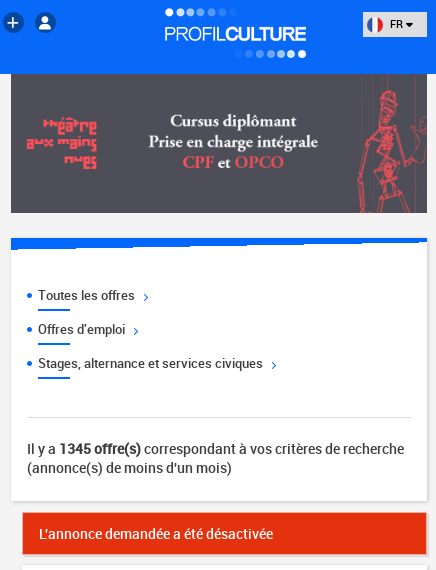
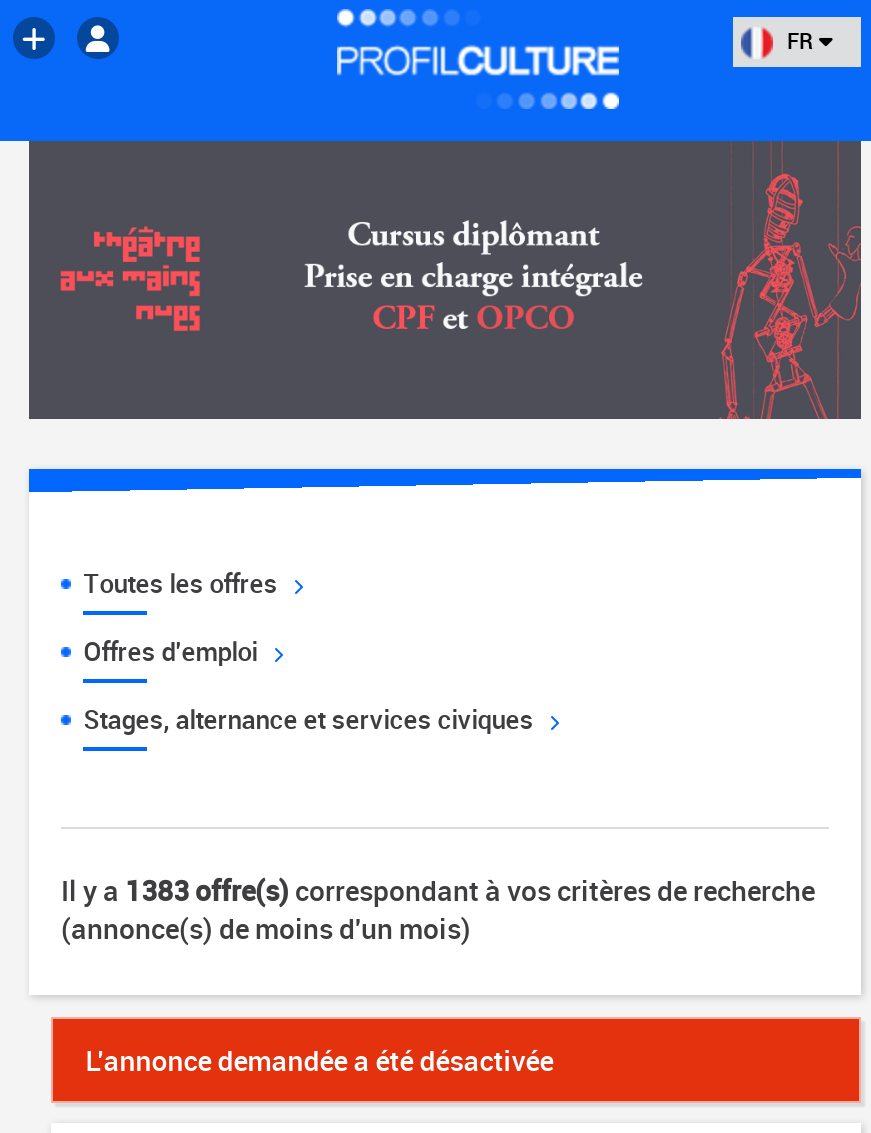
- Il y a 1345 offre(s) correspondant à vos critères de recherche
+ Il y a 1383 offre(s) correspondant à vos critères de recherche
